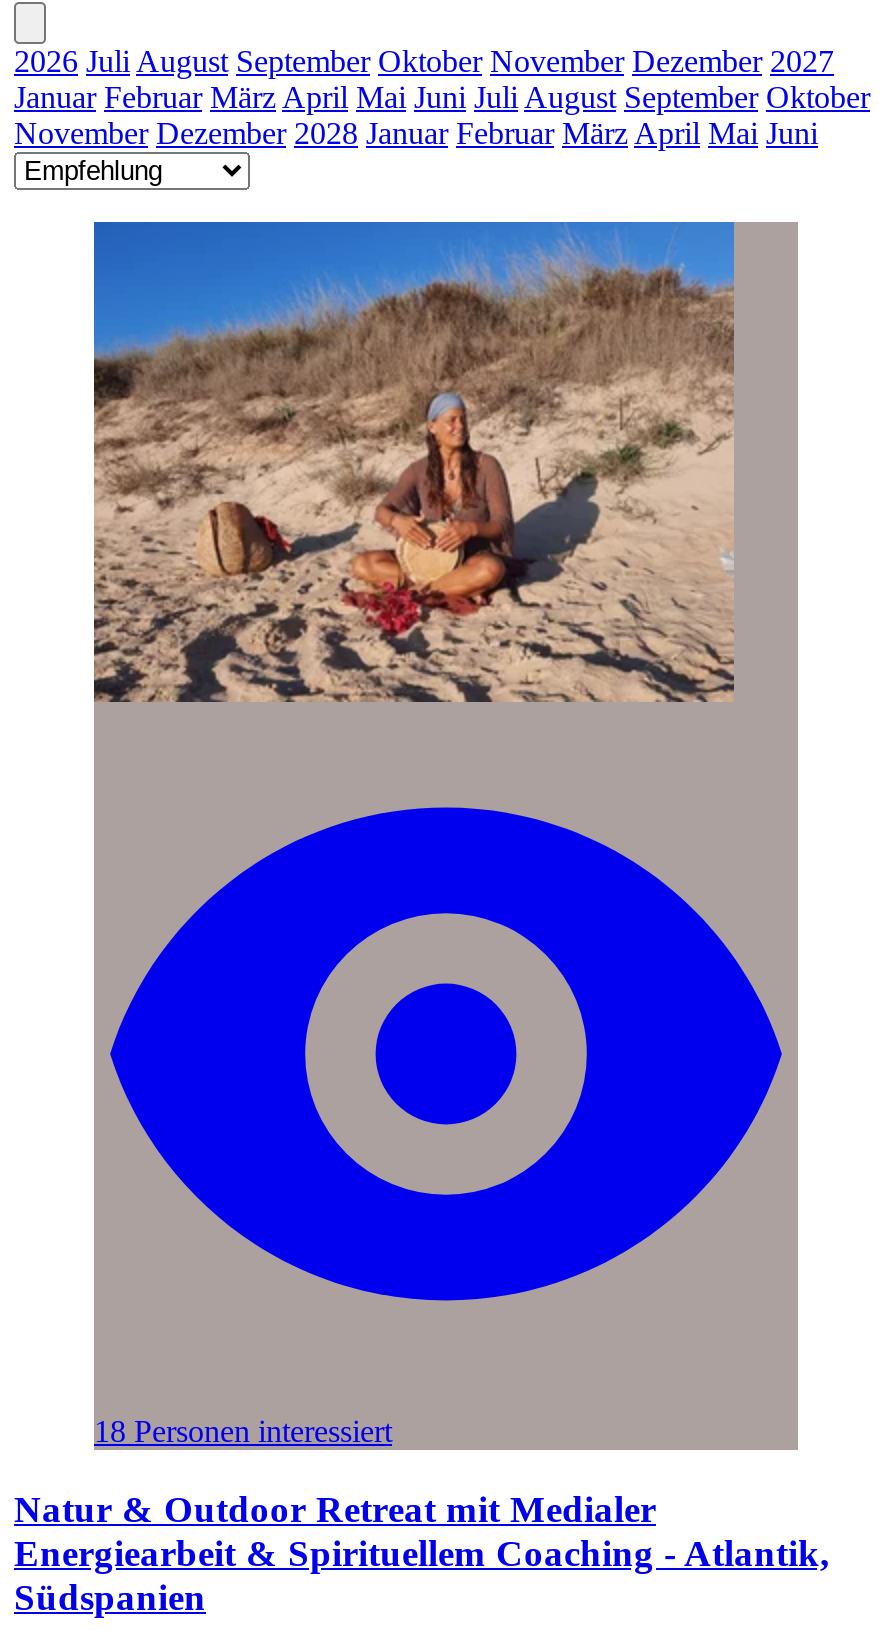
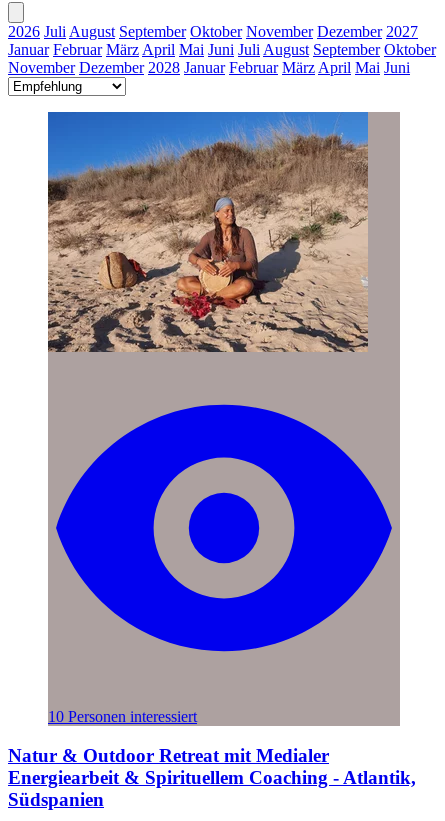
- 18 Personen interessiert
+ 10 Personen interessiert
